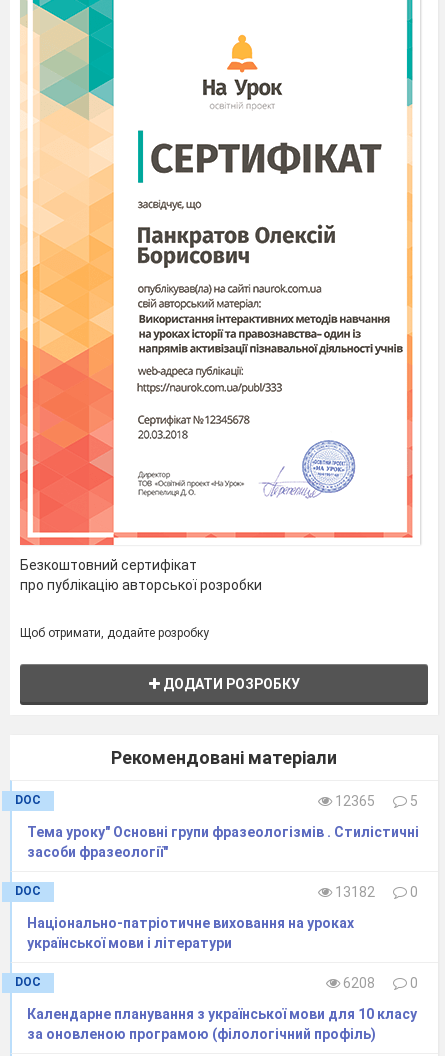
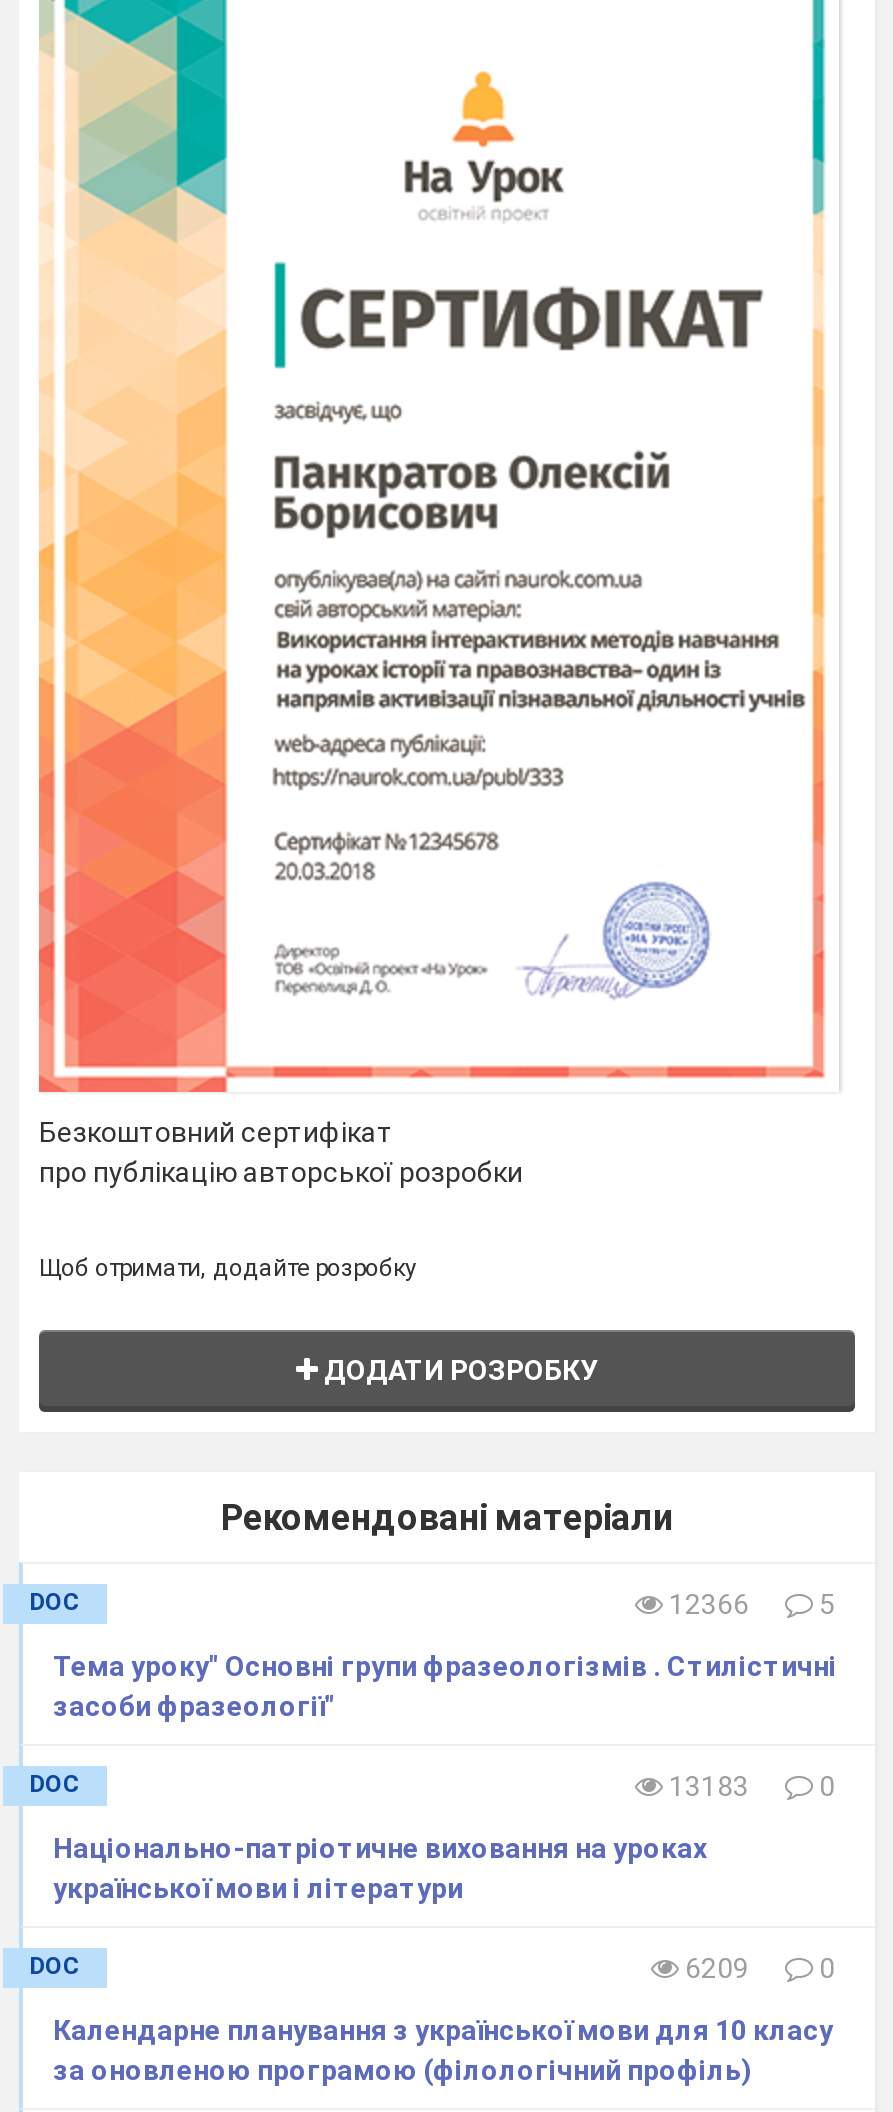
- 12365 5
+ 12366 5

- 13182 0
+ 13183 0

- 6208
+ 6209
